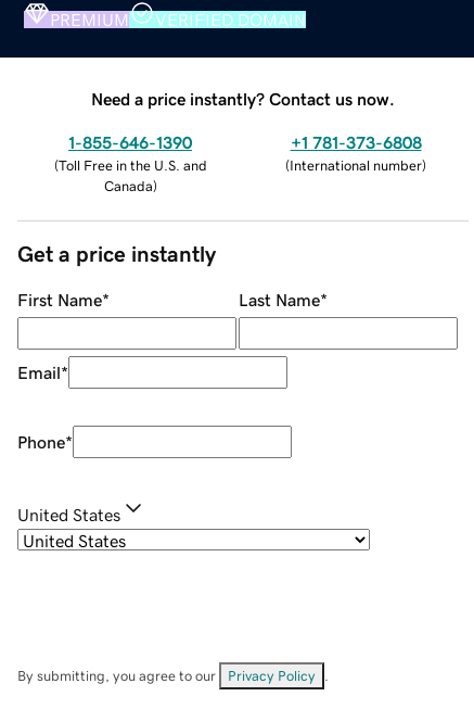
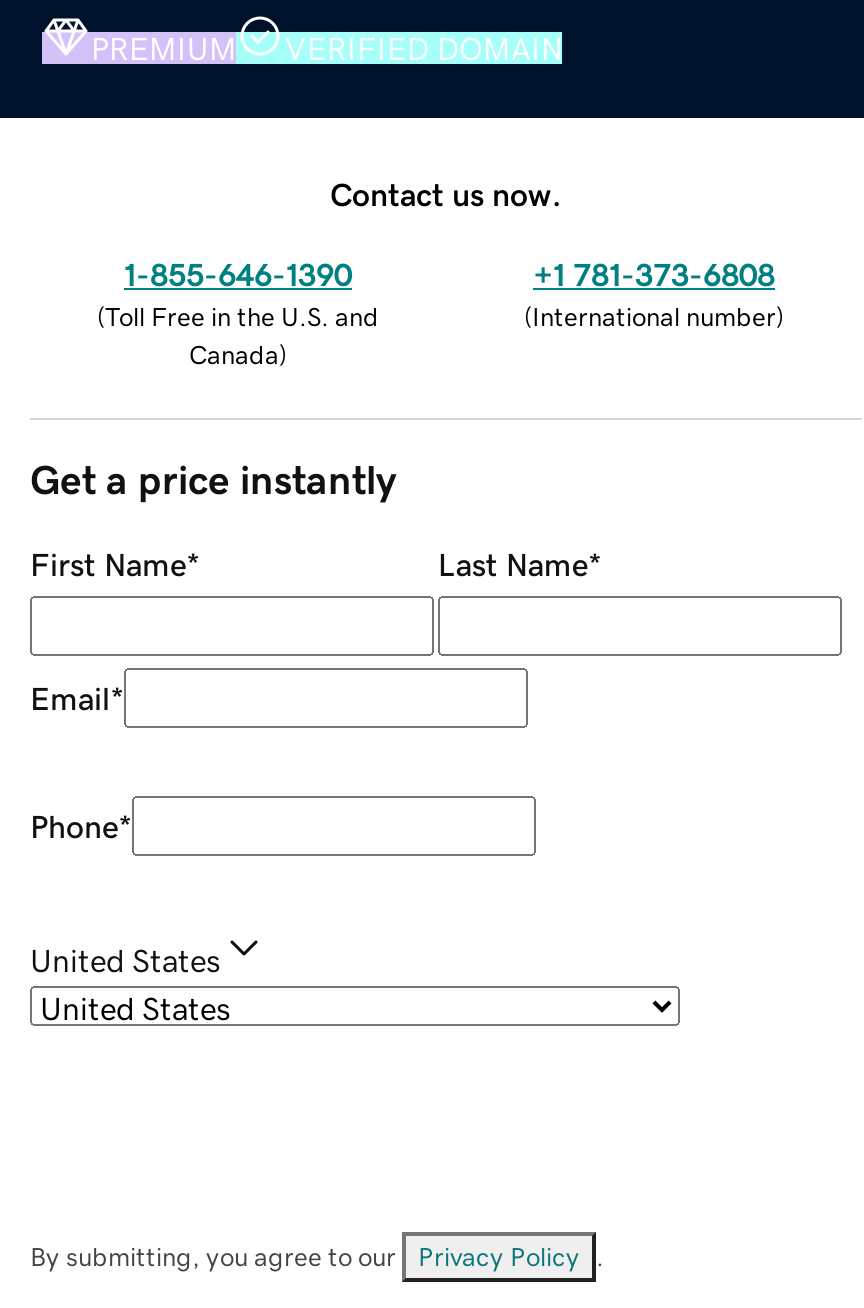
- Need a price instantly? Contact us now.
+ Contact us now.
